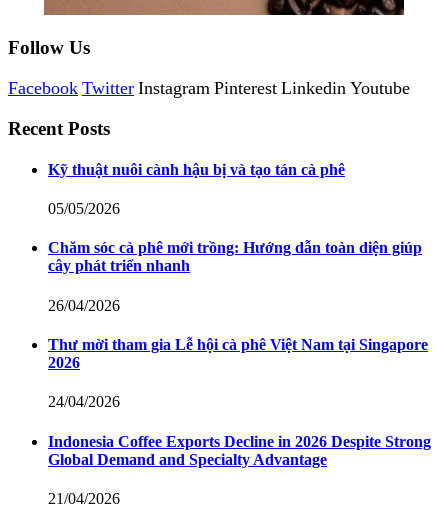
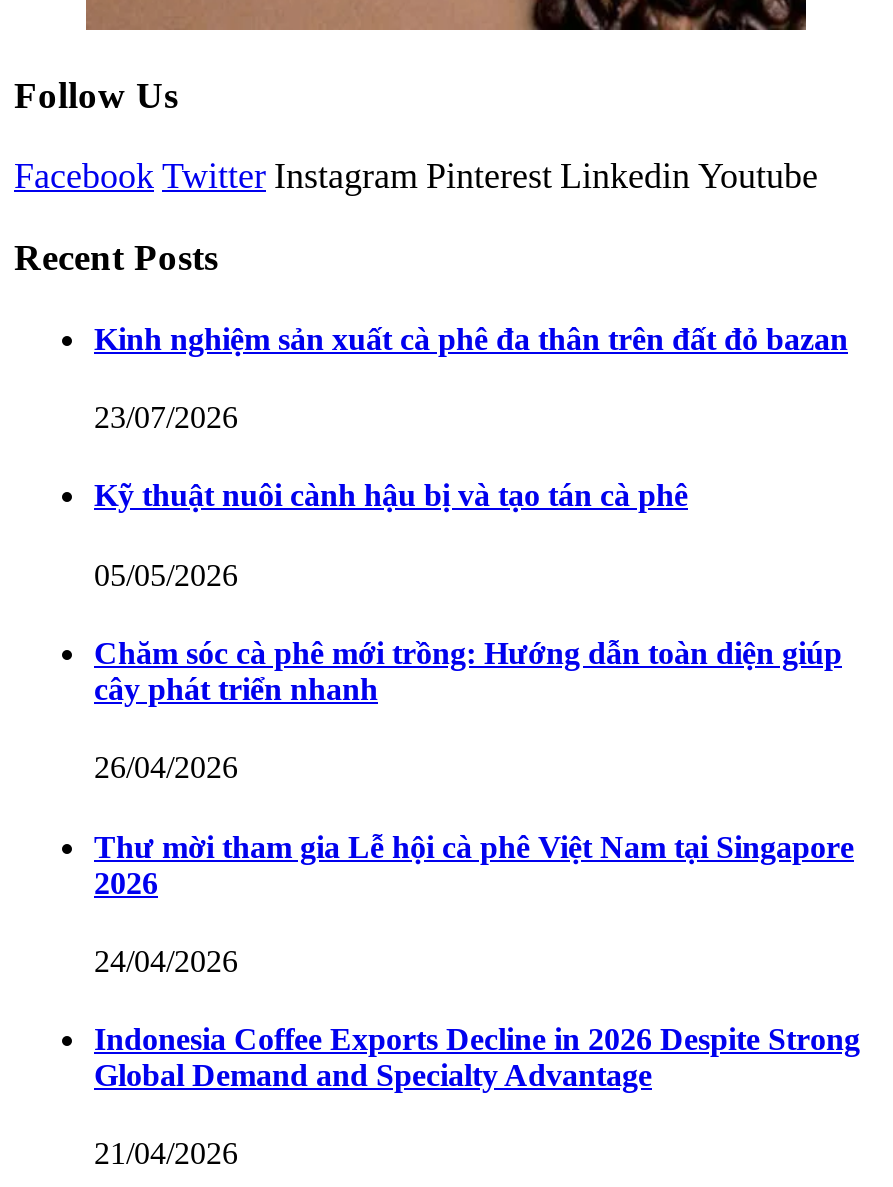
+ Kinh nghiệm sản xuất cà phê đa thân trên đất đỏ bazan
+ 23/07/2026
